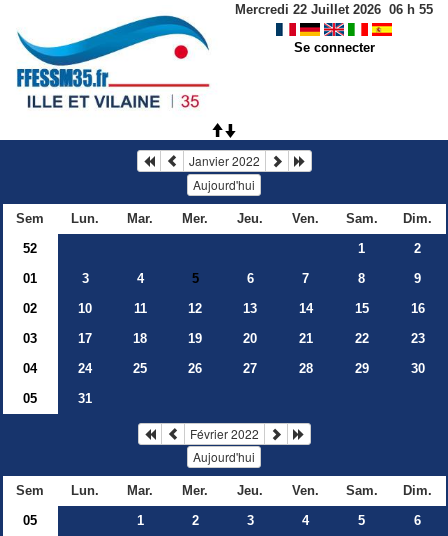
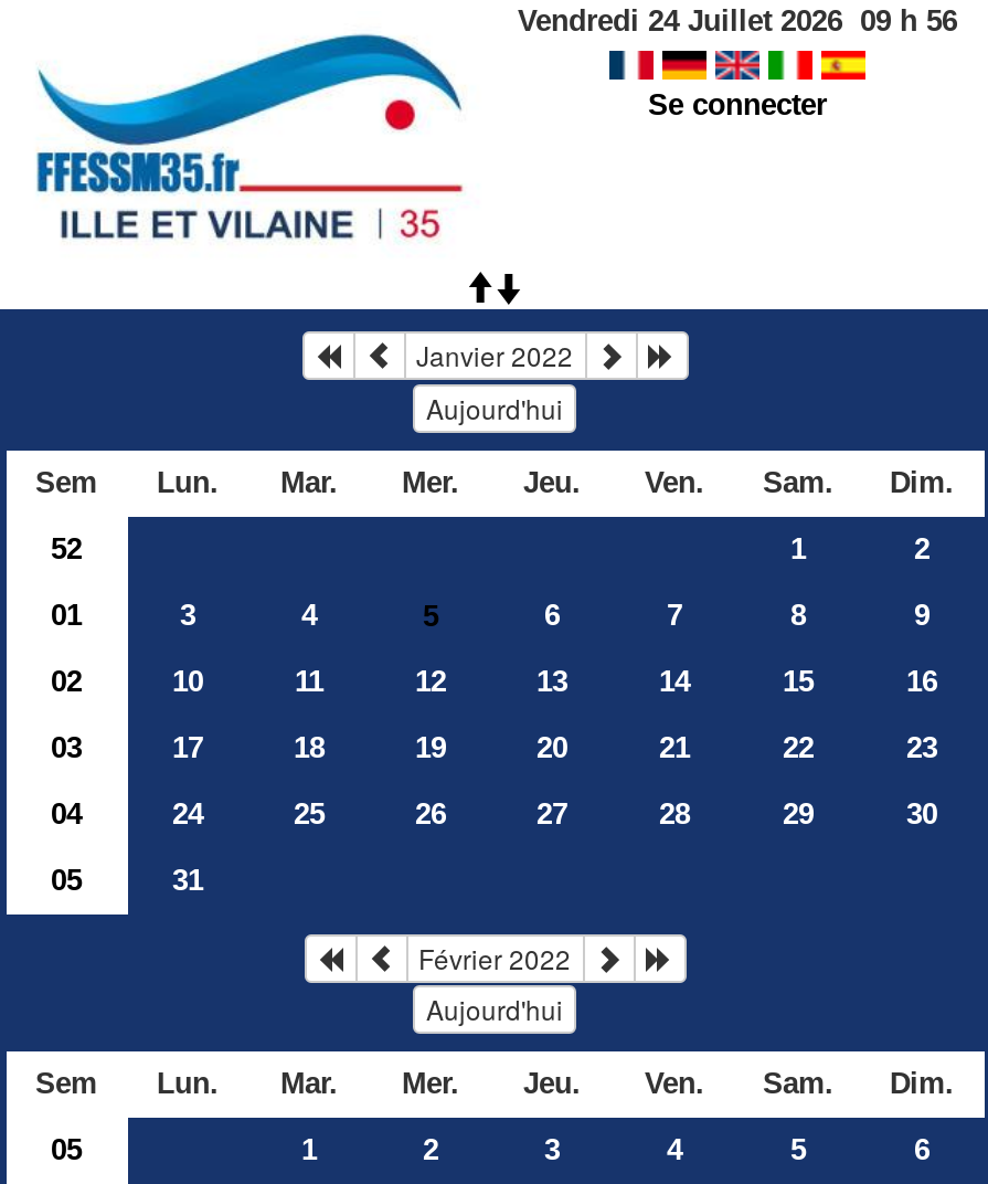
- Mercredi 22 Juillet 2026 06 h 55
+ Vendredi 24 Juillet 2026 09 h 56
